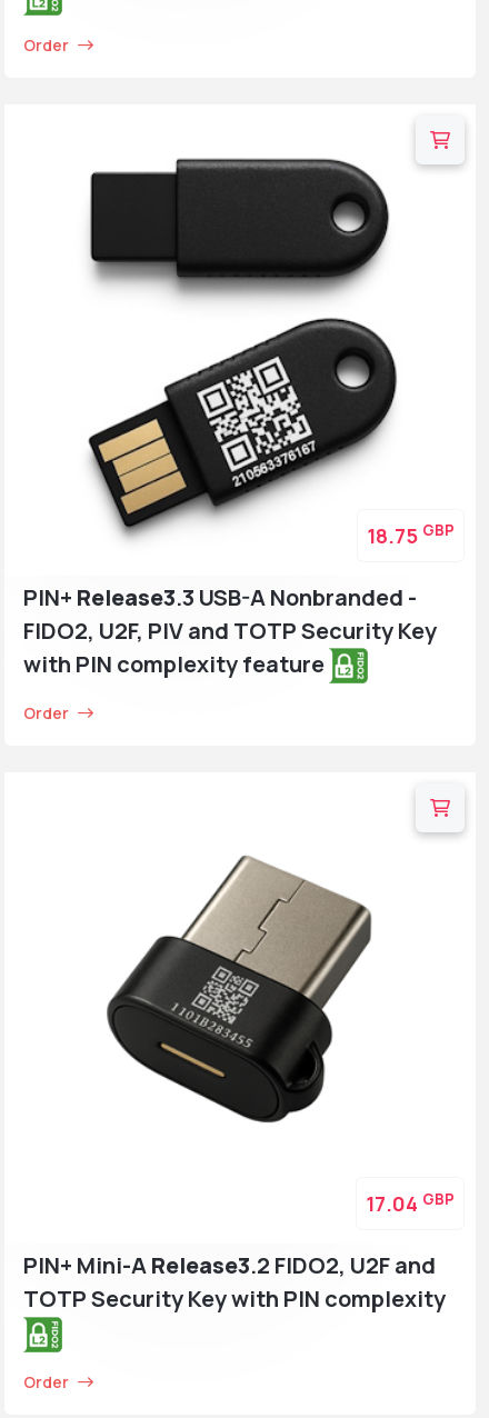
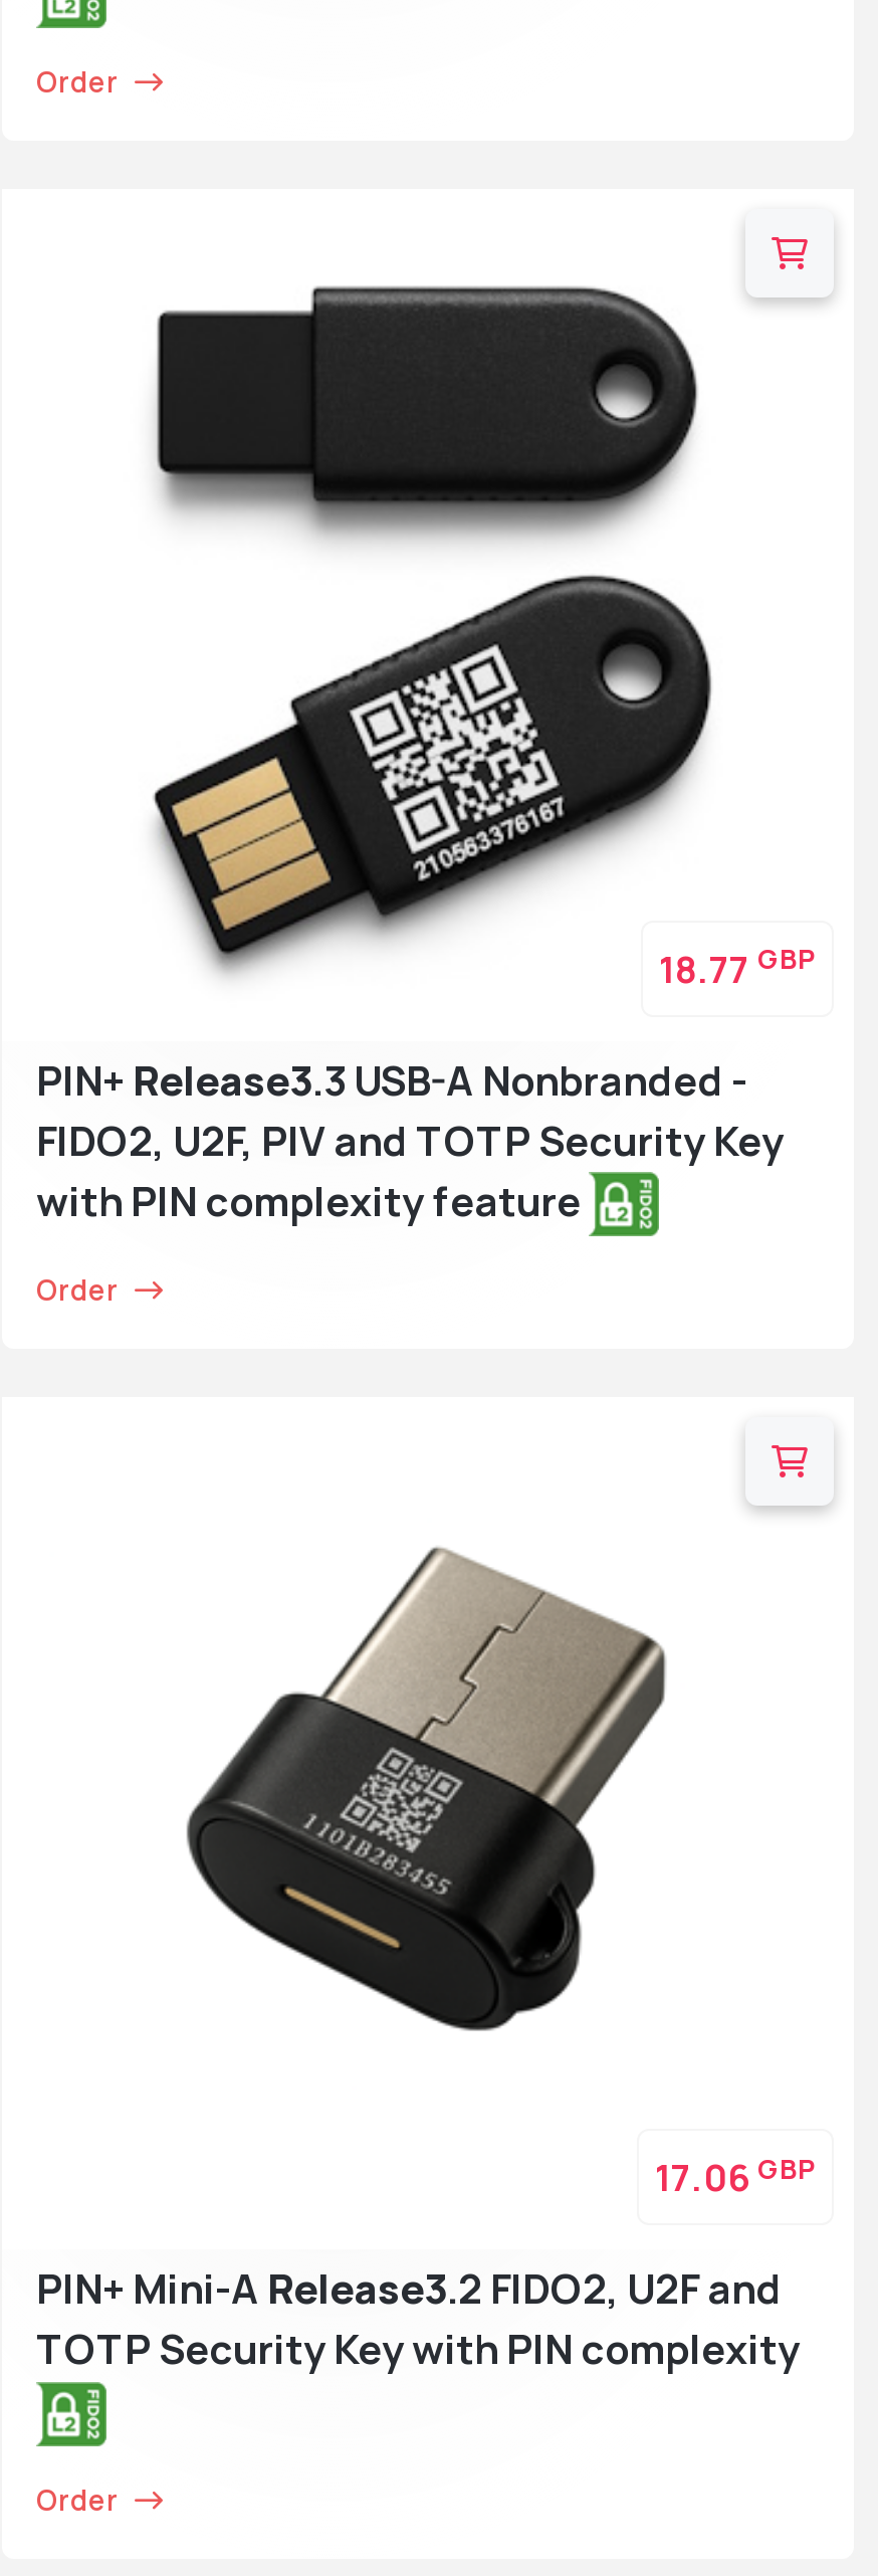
- 18.75 GBP
+ 18.77 GBP

- 17.04 GBP
+ 17.06 GBP
